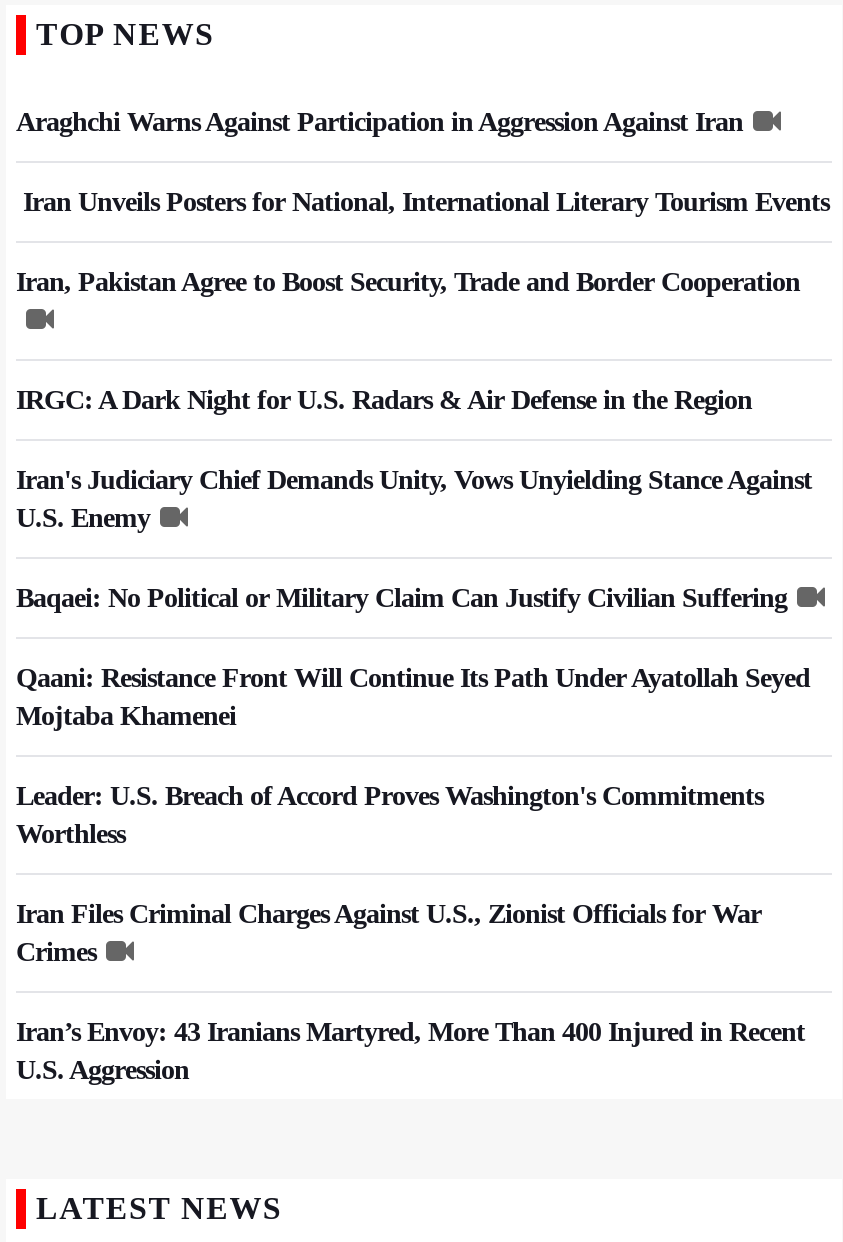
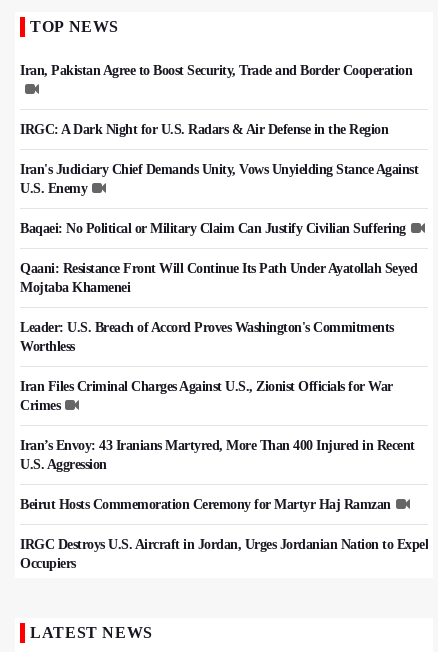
- Araghchi Warns Against Participation in Aggression Against Iran
- Iran Unveils Posters for National, International Literary Tourism Events

moved up: Iran, Pakistan Agree to Boost Security, Trade and Border Cooperation | IRGC: A Dark Night for U.S. Radars & Air Defense in the Region | Iran's Judiciary Chief Demands Unity, Vows Unyielding Stance Against | ... | Iran’s Envoy: 43 Iranians Martyred, More Than 400 Injured in Recent | U.S. Aggression

+ Beirut Hosts Commemoration Ceremony for Martyr Haj Ramzan
+ IRGC Destroys U.S. Aircraft in Jordan, Urges Jordanian Nation to Expel
+ Occupiers
